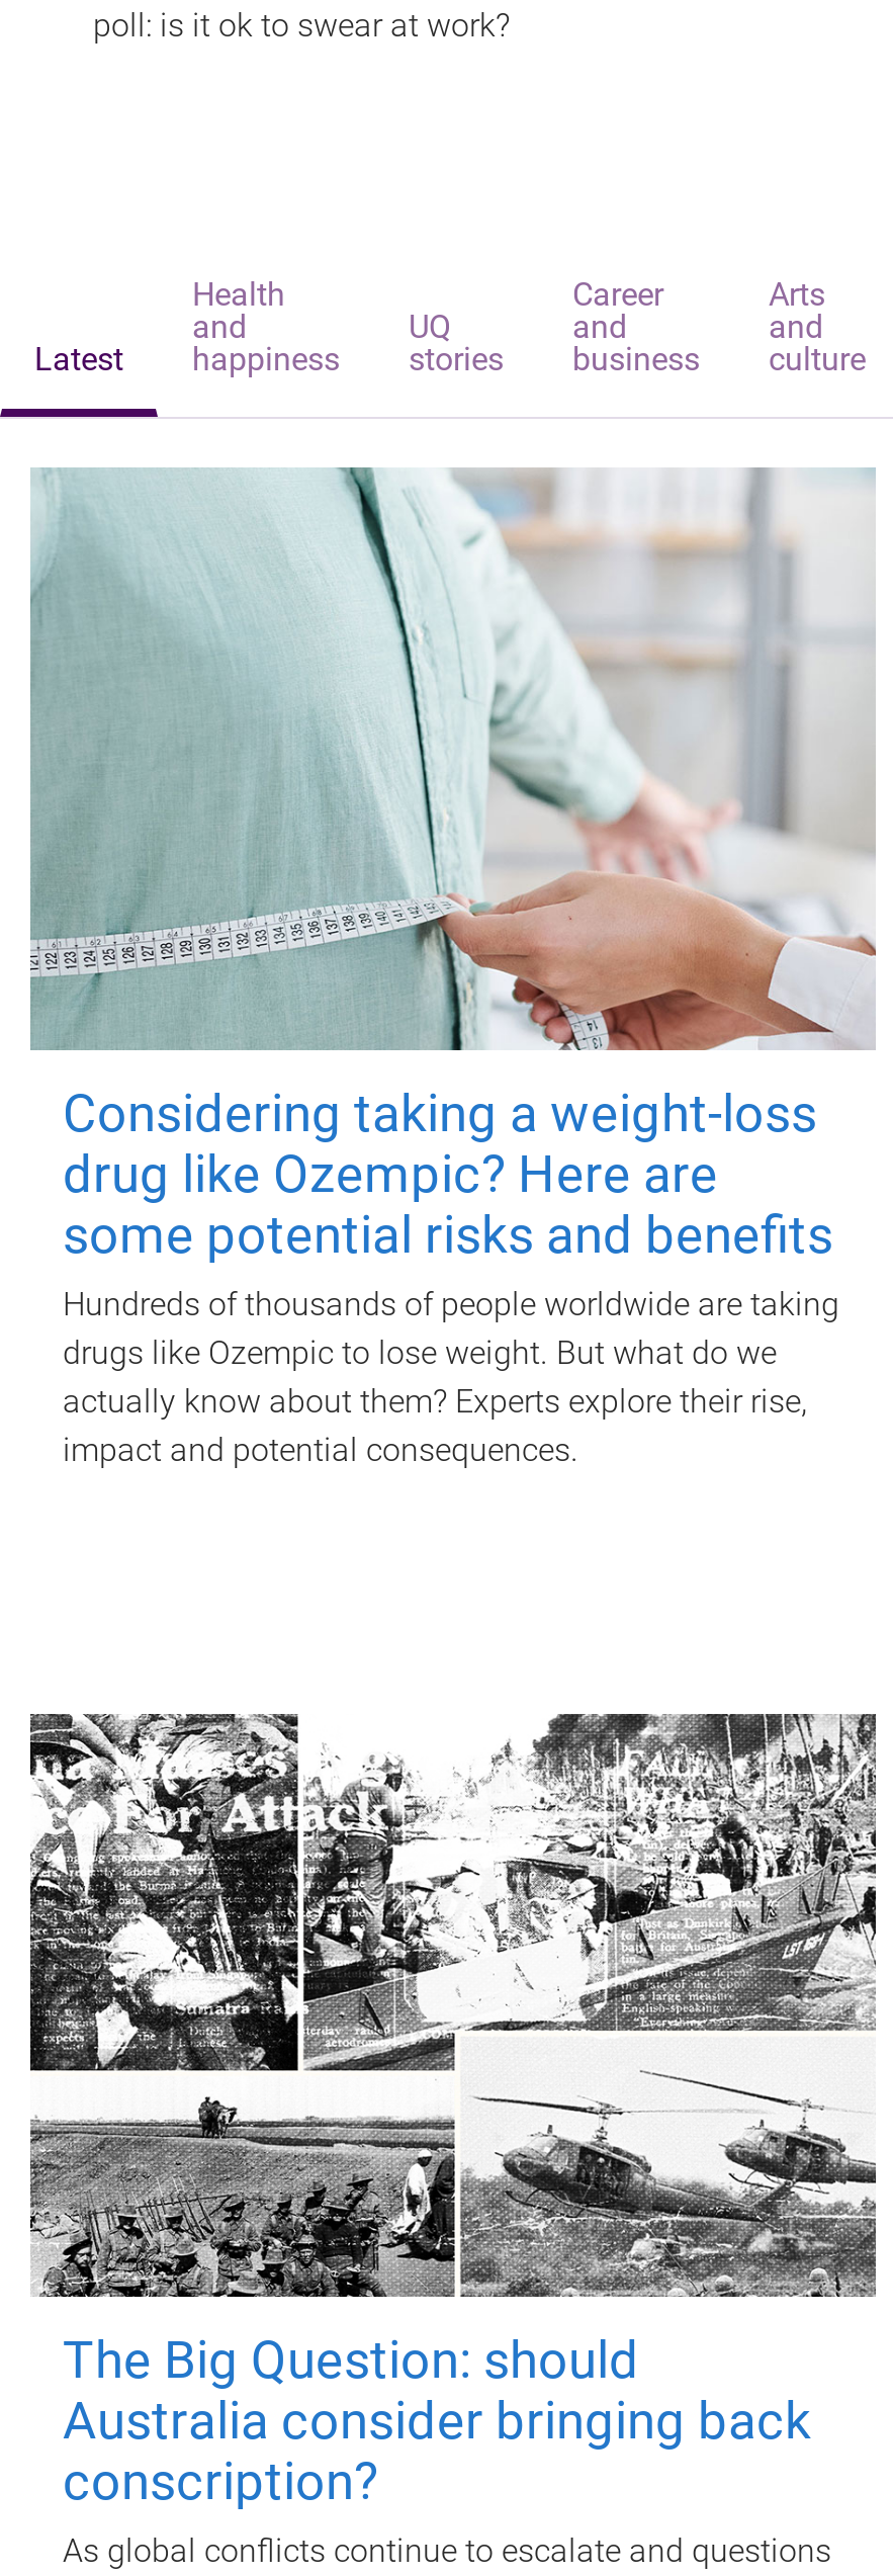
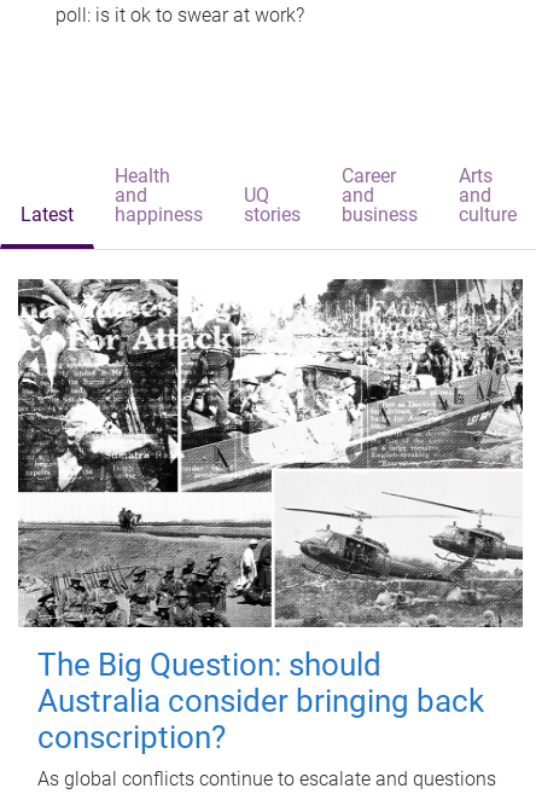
- [image]
- Considering taking a weight-loss
- drug like Ozempic? Here are
- some potential risks and benefits
- Hundreds of thousands of people worldwide are taking
- drugs like Ozempic to lose weight. But what do we
- actually know about them? Experts explore their rise,
- impact and potential consequences.
